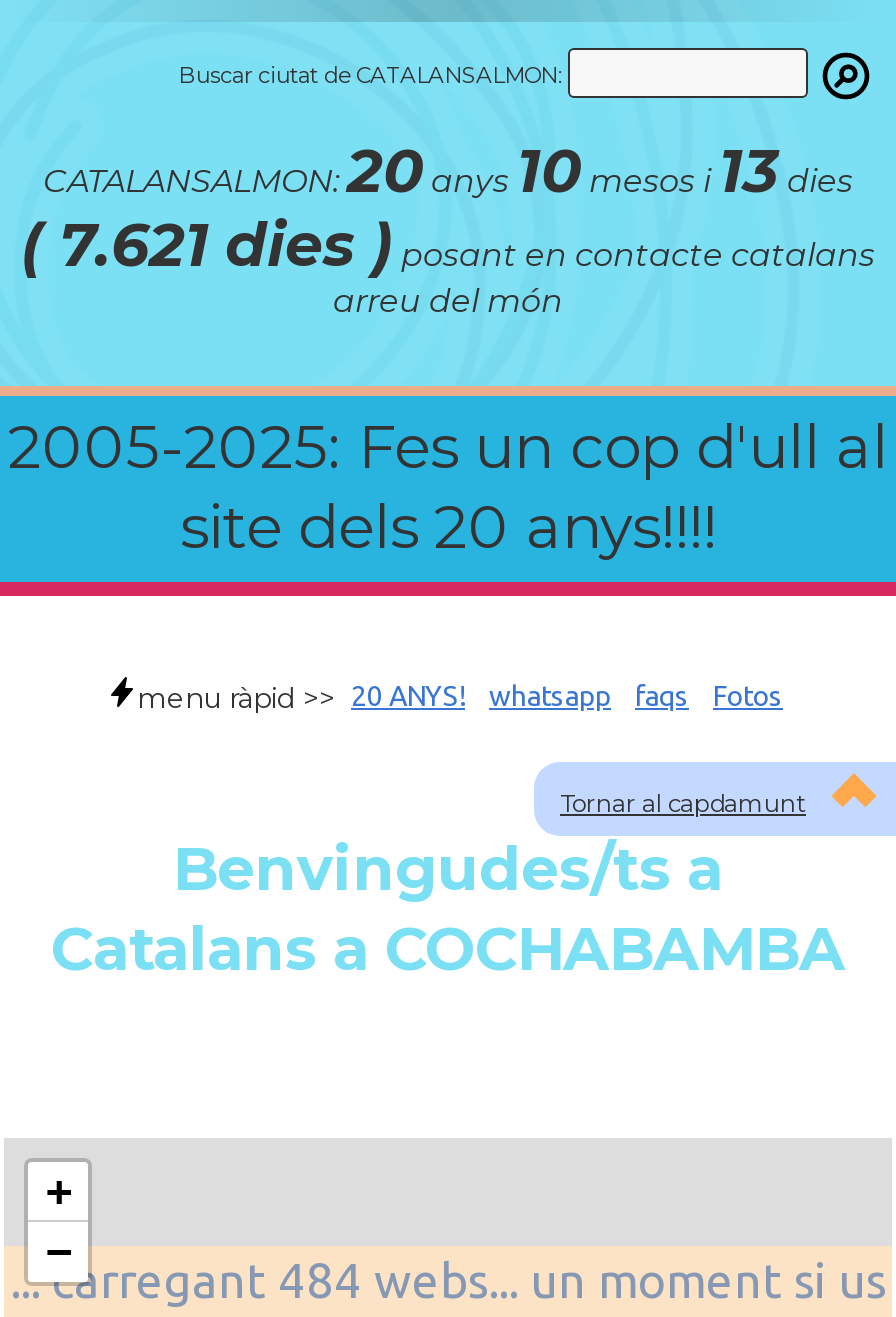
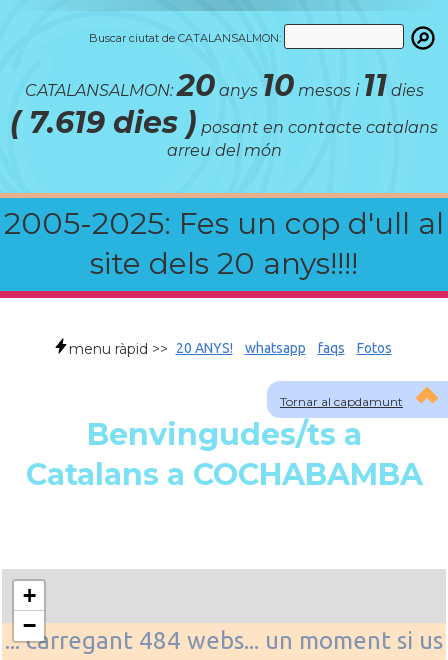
- CATALANSALMON:20anys 10mesos i13dies
+ CATALANSALMON:20anys 10mesos i11dies

- ( 7.621 dies )posant en contacte catalans
+ ( 7.619 dies )posant en contacte catalans
